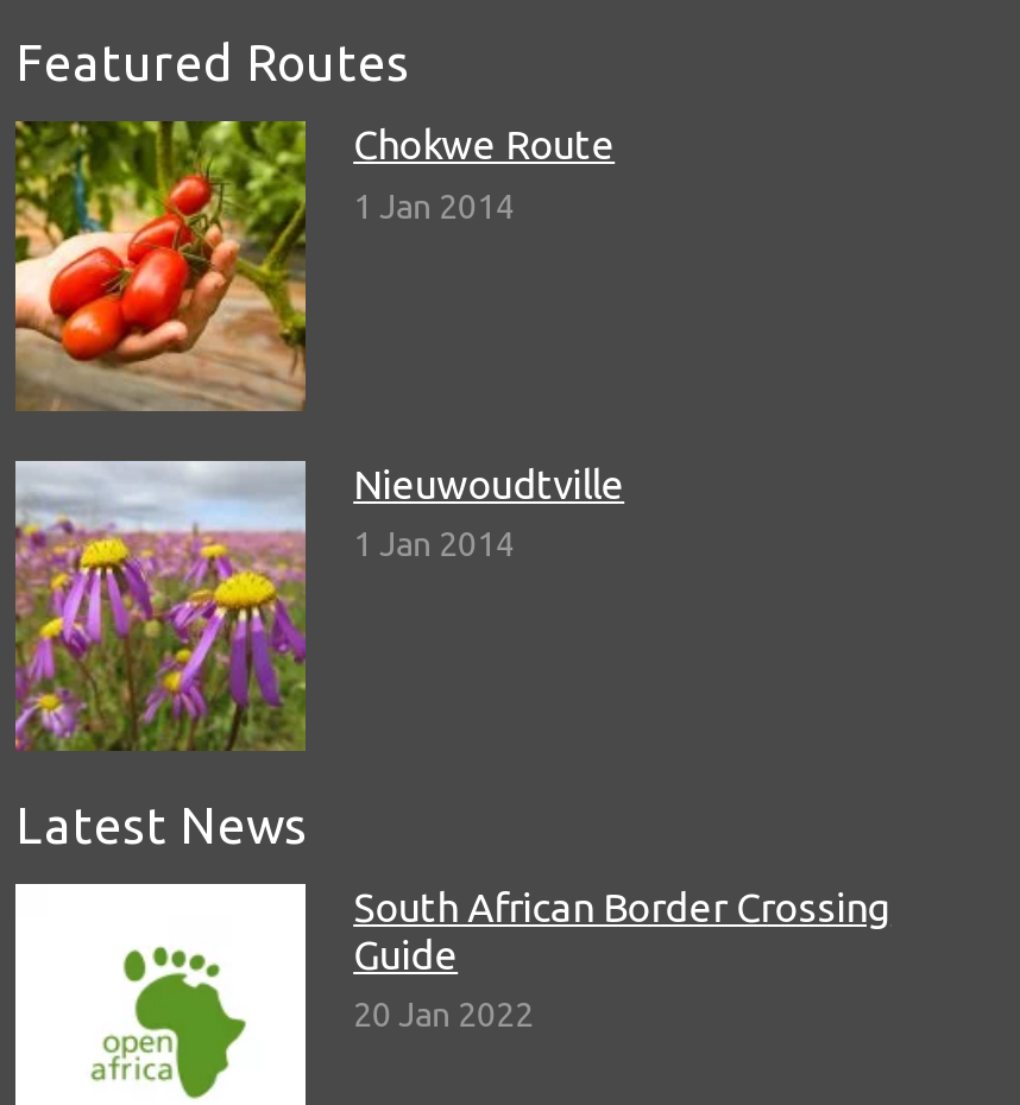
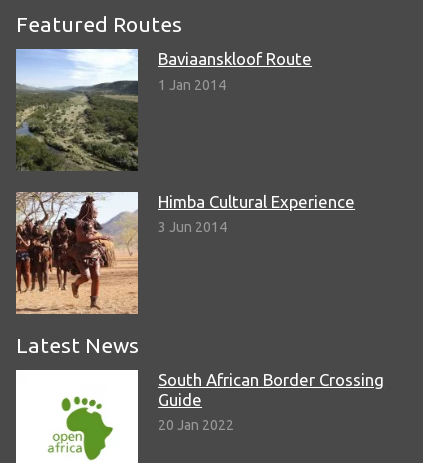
- [image]
- Chokwe Route
+ [image]
+ Baviaanskloof Route

- [image]
- Nieuwoudtville
- 1 Jan 2014
+ [image]
+ Himba Cultural Experience
+ 3 Jun 2014
